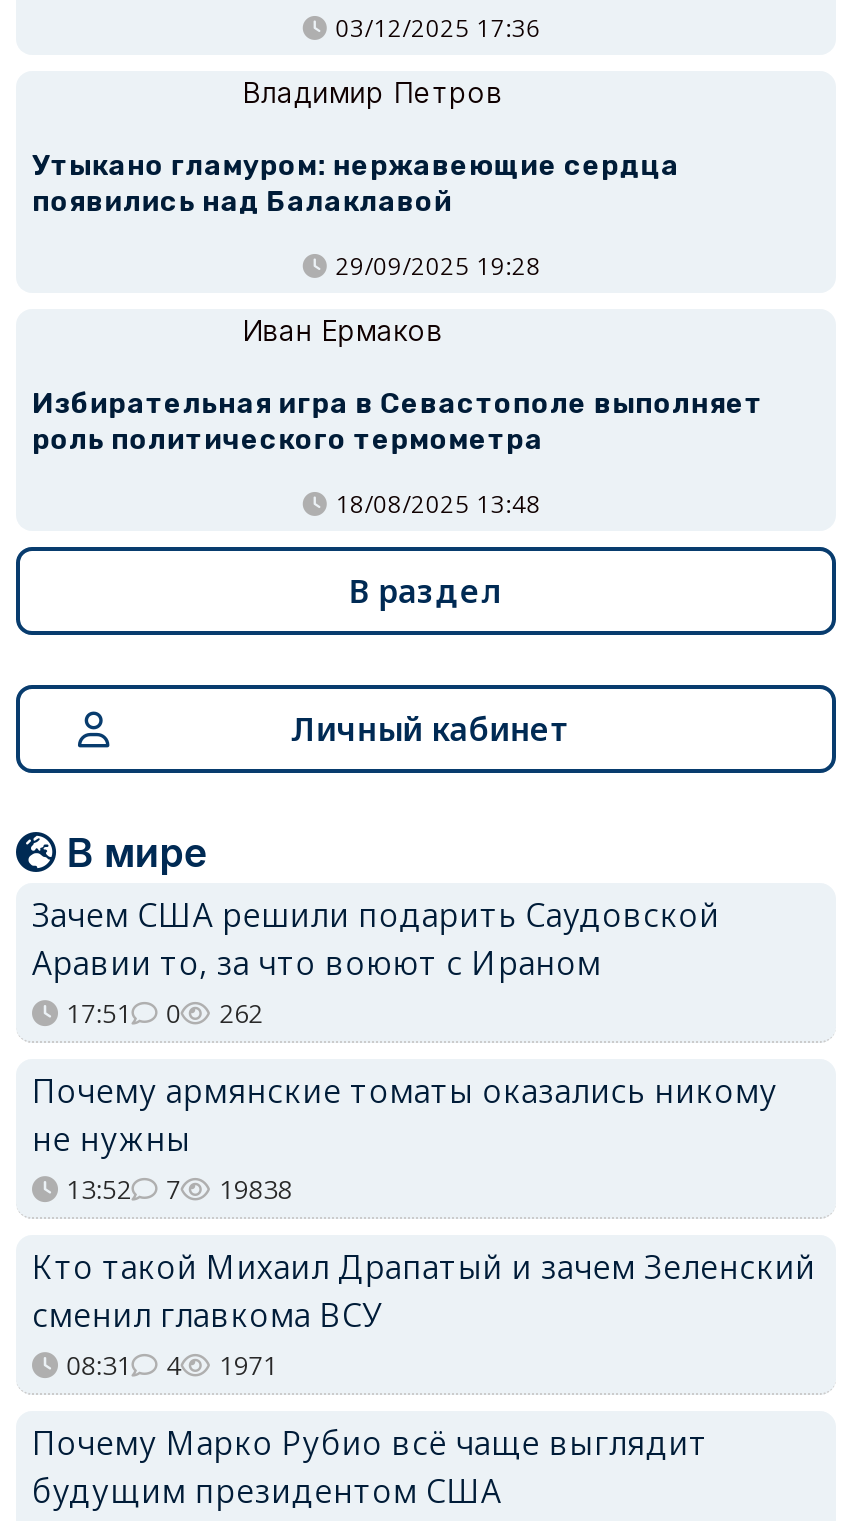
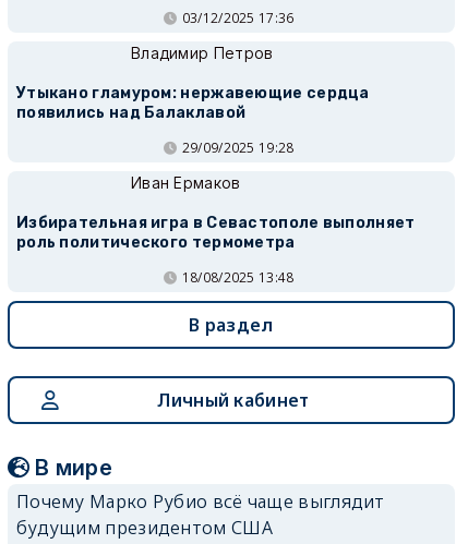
- Зачем США решили подарить Саудовской
- Аравии то, за что воюют с Ираном
- 17:51
- 0
- 262
- Почему армянские томаты оказались никому
- не нужны
- 13:52
- 7
- 19838
- Кто такой Михаил Драпатый и зачем Зеленский
- сменил главкома ВСУ
- 08:31
- 4
- 1971
